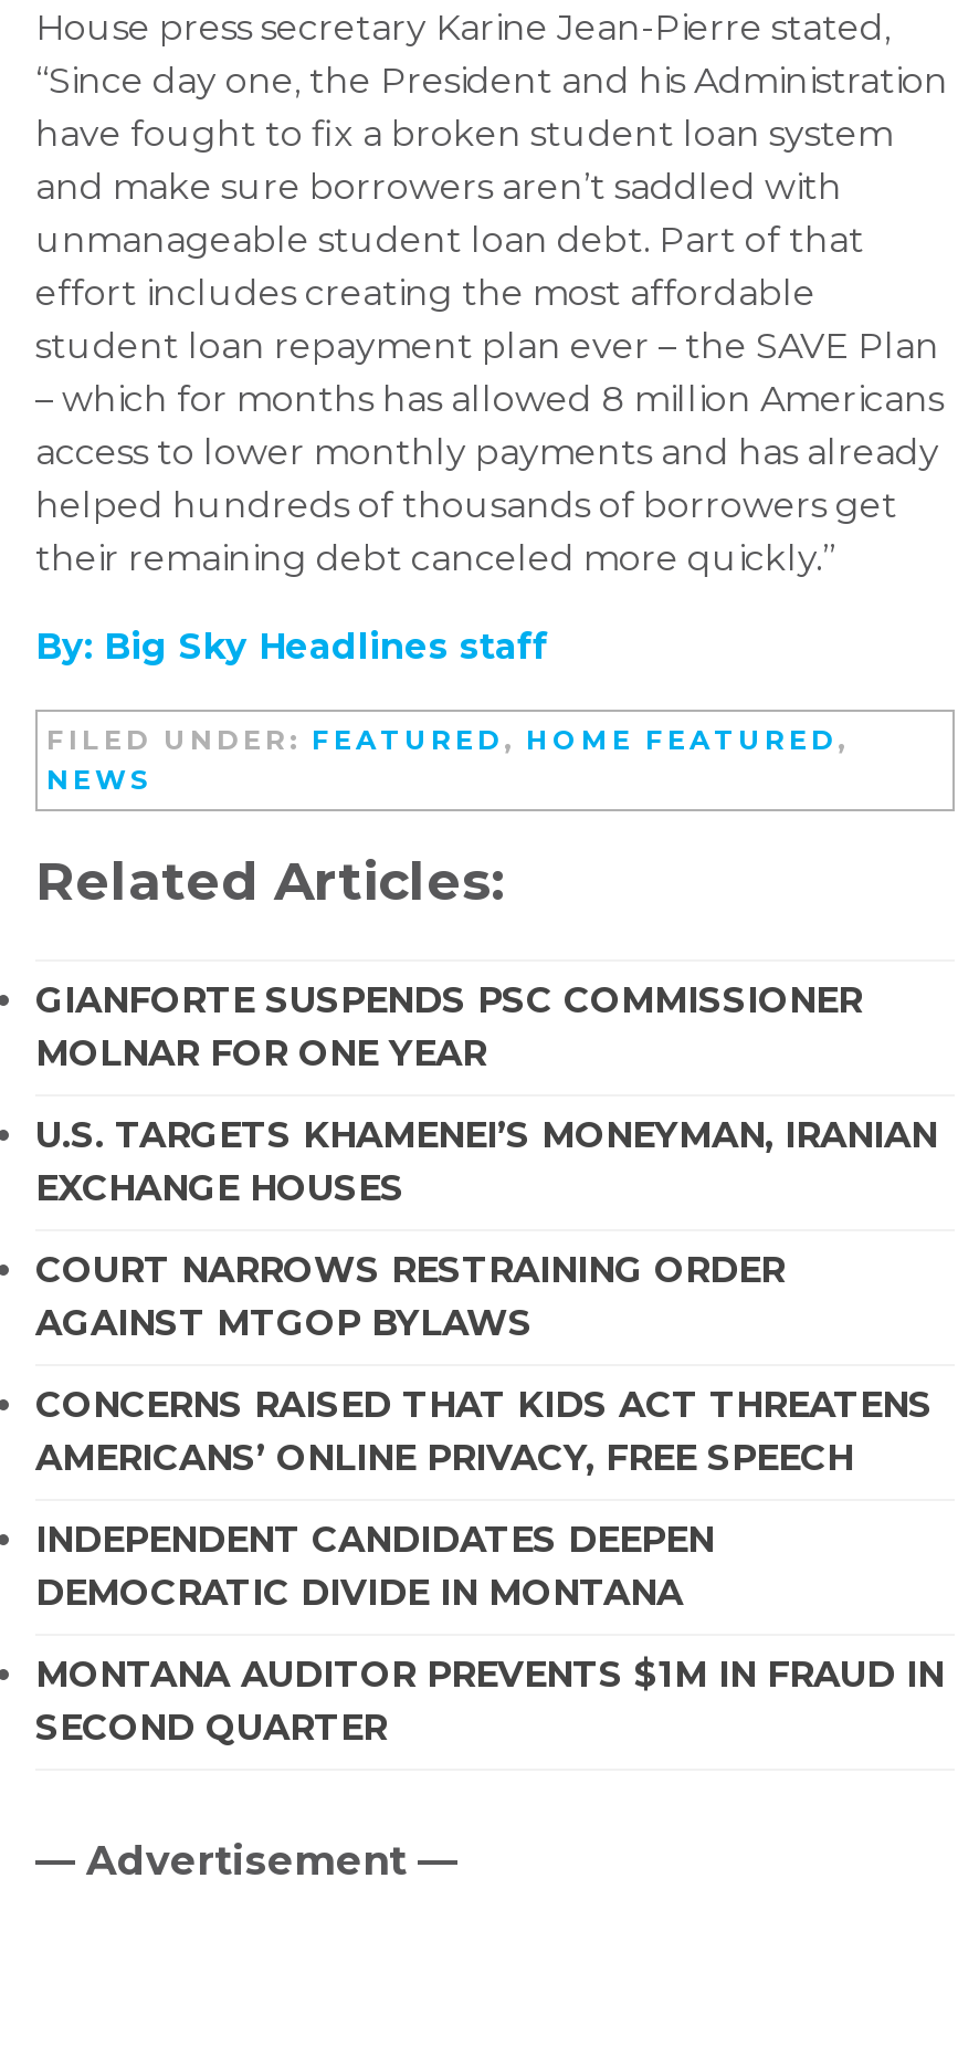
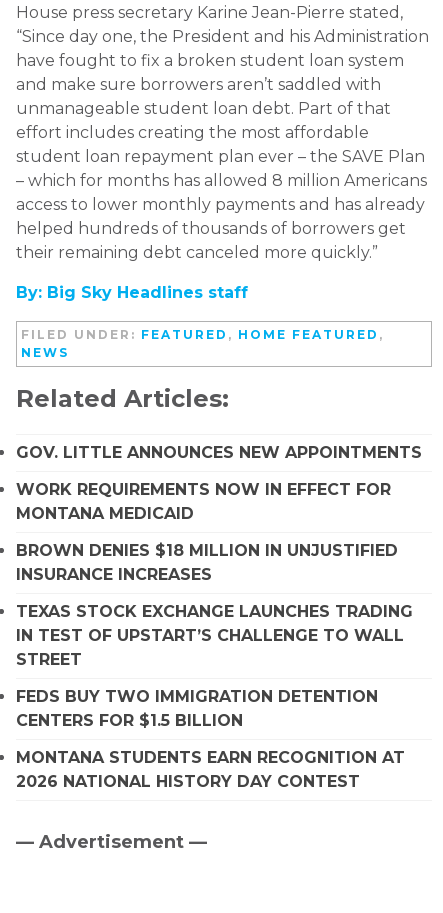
- GIANFORTE SUSPENDS PSC COMMISSIONER
- MOLNAR FOR ONE YEAR
+ GOV. LITTLE ANNOUNCES NEW APPOINTMENTS

- U.S. TARGETS KHAMENEI’S MONEYMAN, IRANIAN
- EXCHANGE HOUSES
+ WORK REQUIREMENTS NOW IN EFFECT FOR
+ MONTANA MEDICAID

- COURT NARROWS RESTRAINING ORDER
- AGAINST MTGOP BYLAWS
+ BROWN DENIES $18 MILLION IN UNJUSTIFIED
+ INSURANCE INCREASES

- CONCERNS RAISED THAT KIDS ACT THREATENS
- AMERICANS’ ONLINE PRIVACY, FREE SPEECH
+ TEXAS STOCK EXCHANGE LAUNCHES TRADING
+ IN TEST OF UPSTART’S CHALLENGE TO WALL
+ STREET

- INDEPENDENT CANDIDATES DEEPEN
- DEMOCRATIC DIVIDE IN MONTANA
+ FEDS BUY TWO IMMIGRATION DETENTION
+ CENTERS FOR $1.5 BILLION

- MONTANA AUDITOR PREVENTS $1M IN FRAUD IN
- SECOND QUARTER
+ MONTANA STUDENTS EARN RECOGNITION AT
+ 2026 NATIONAL HISTORY DAY CONTEST
